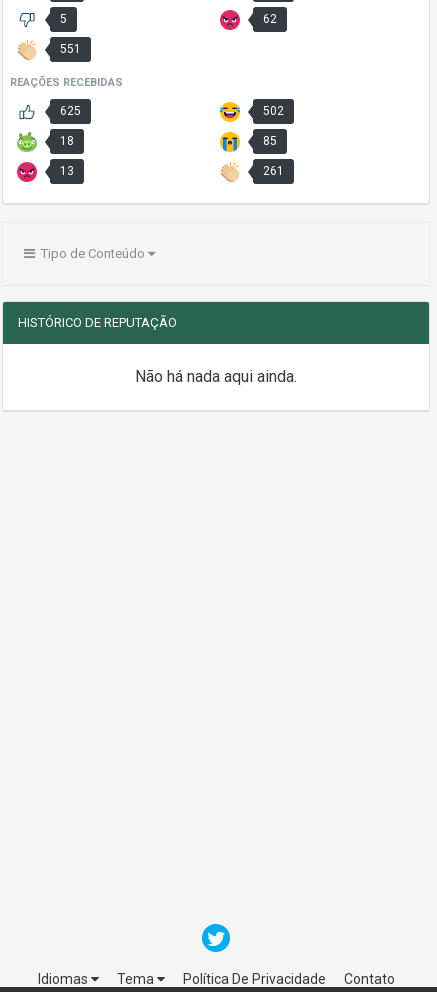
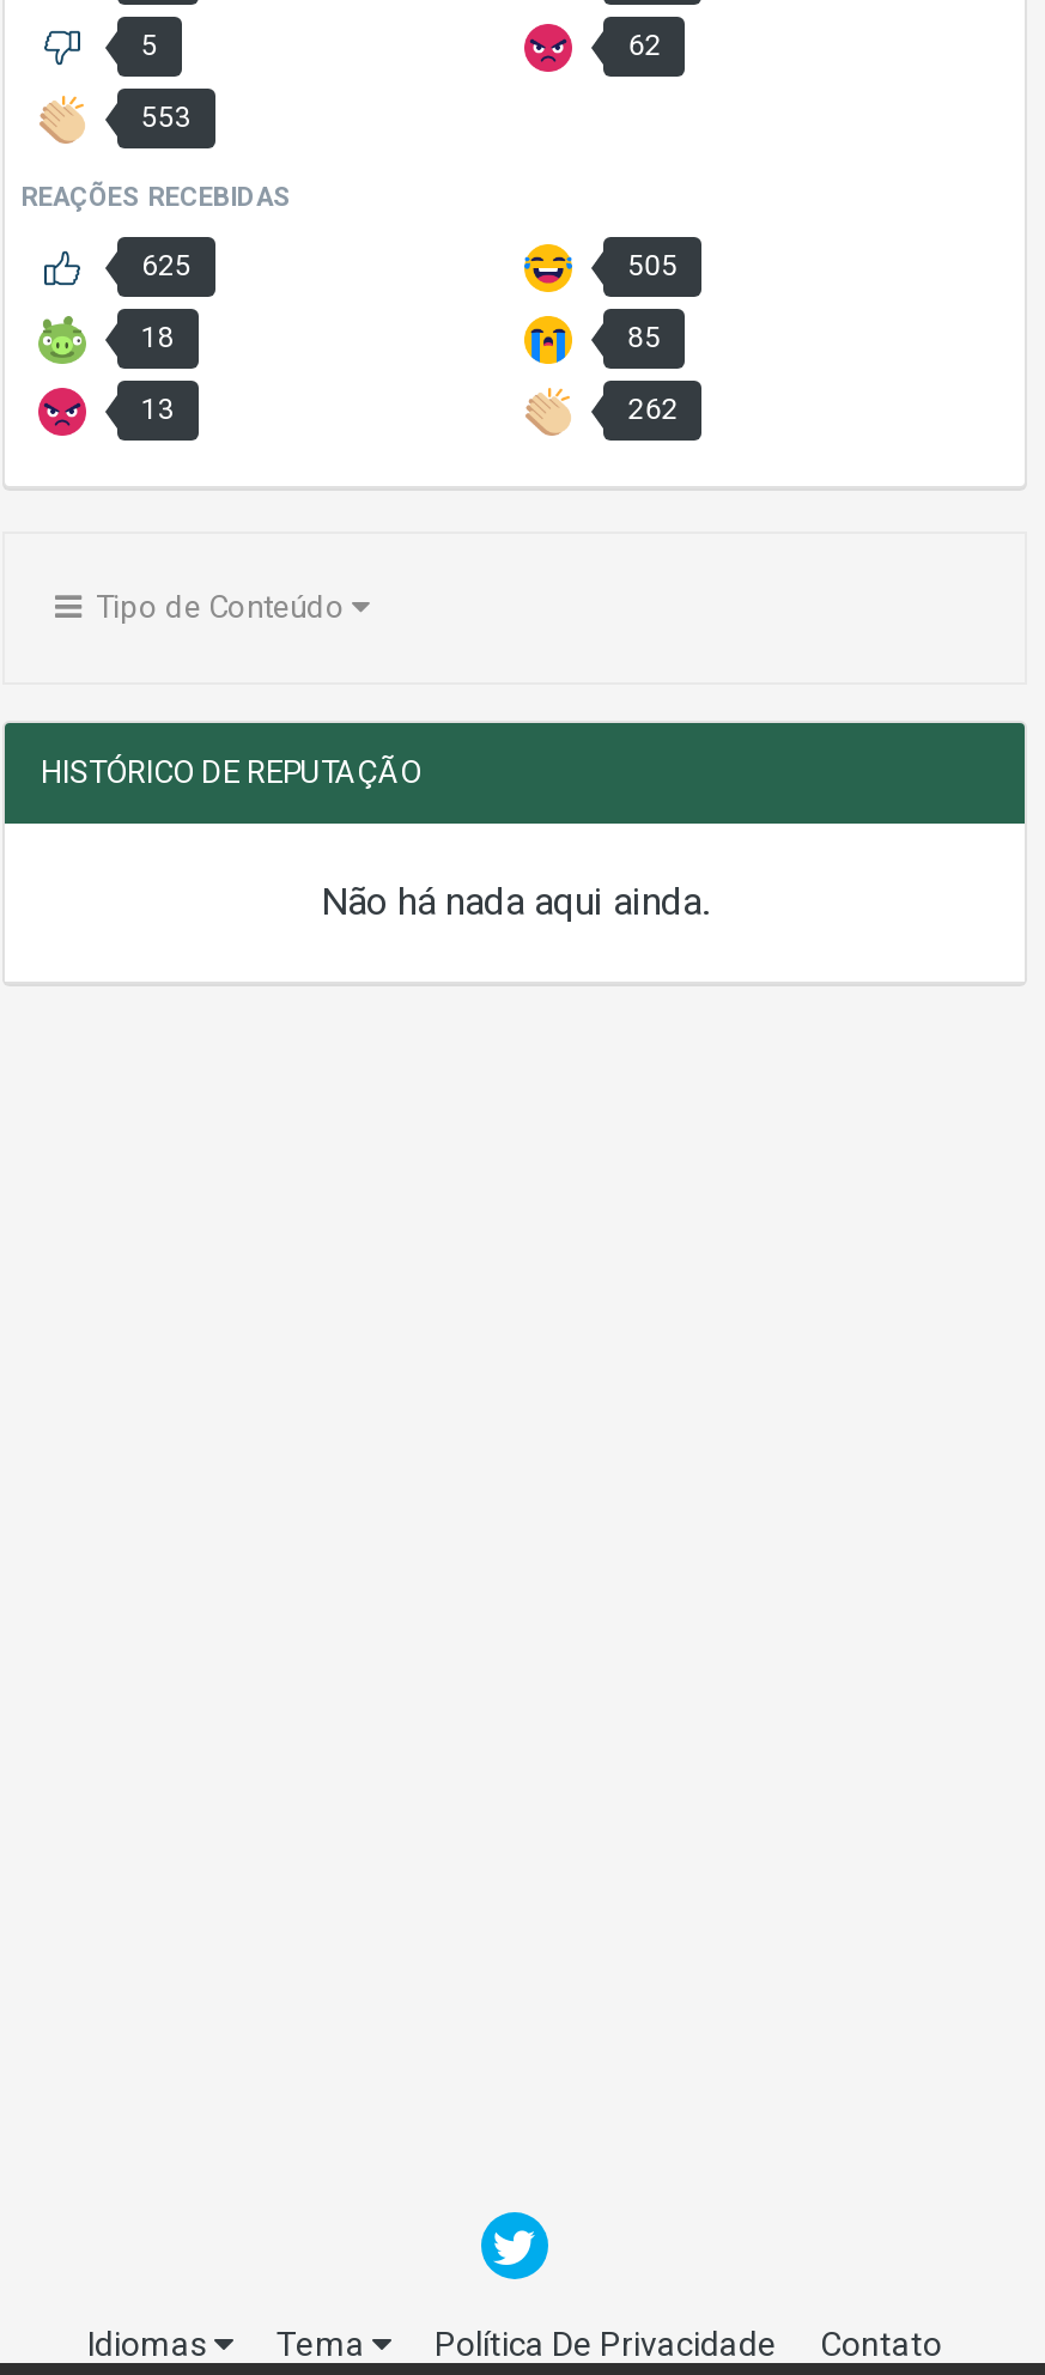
- 551
+ 553

- 502
+ 505

- 261
+ 262
